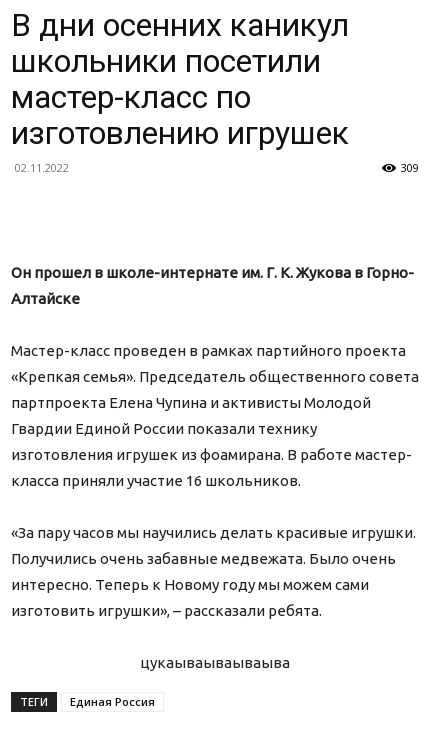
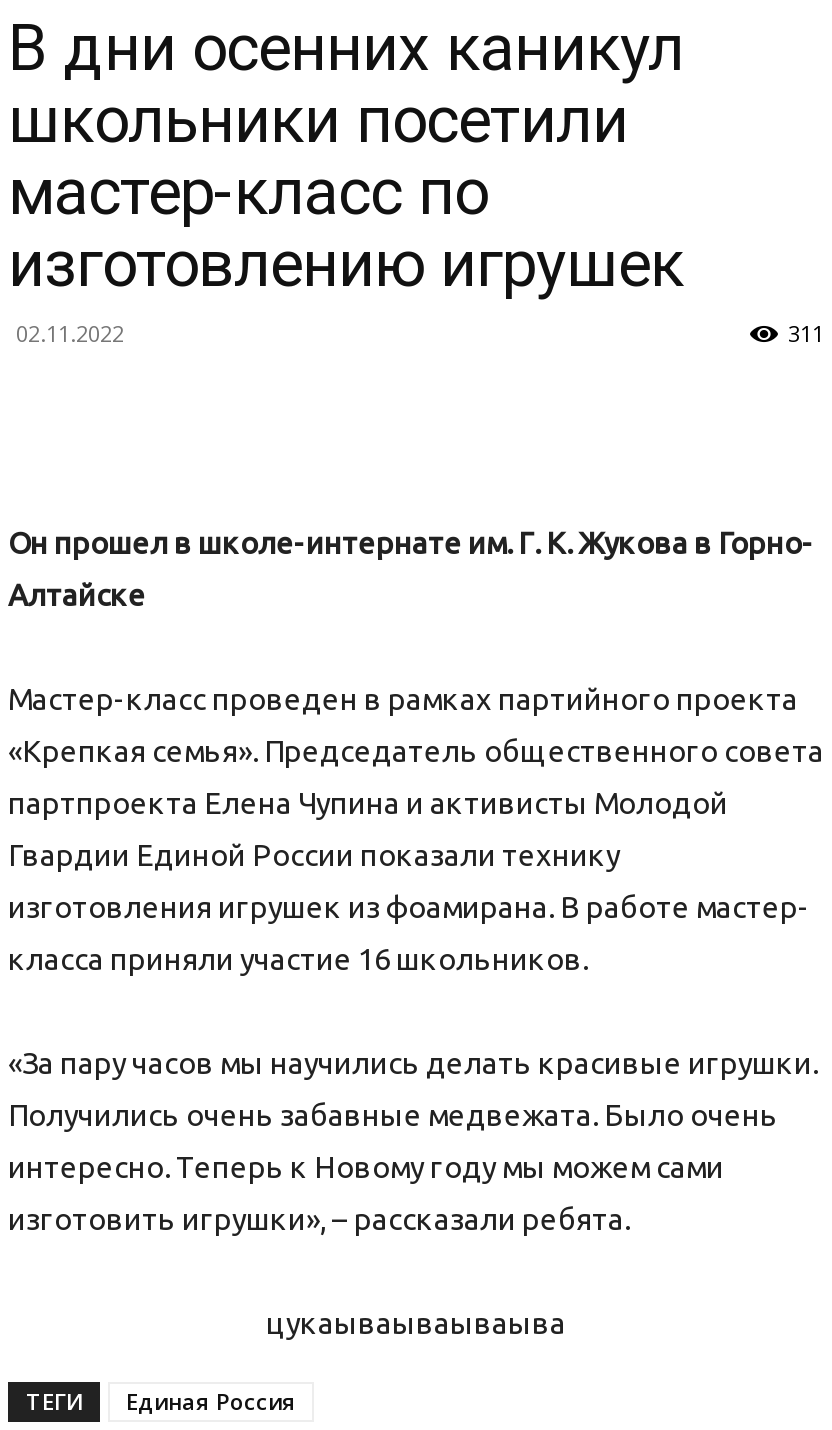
- 309
+ 311
